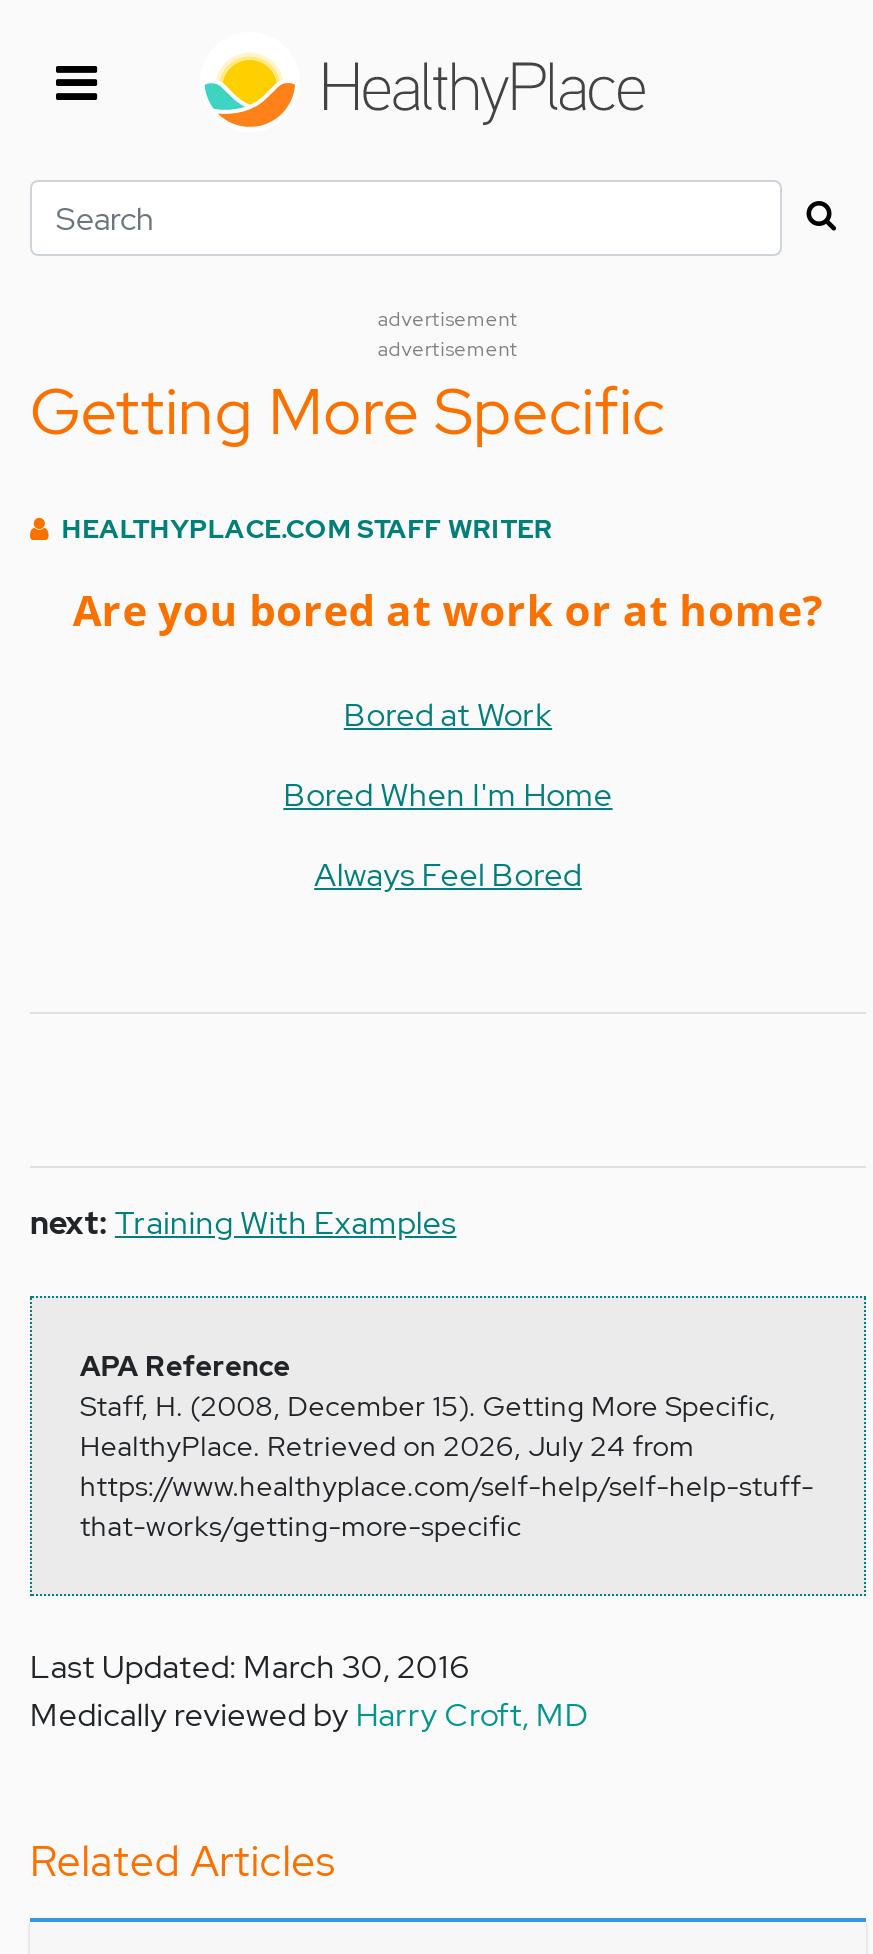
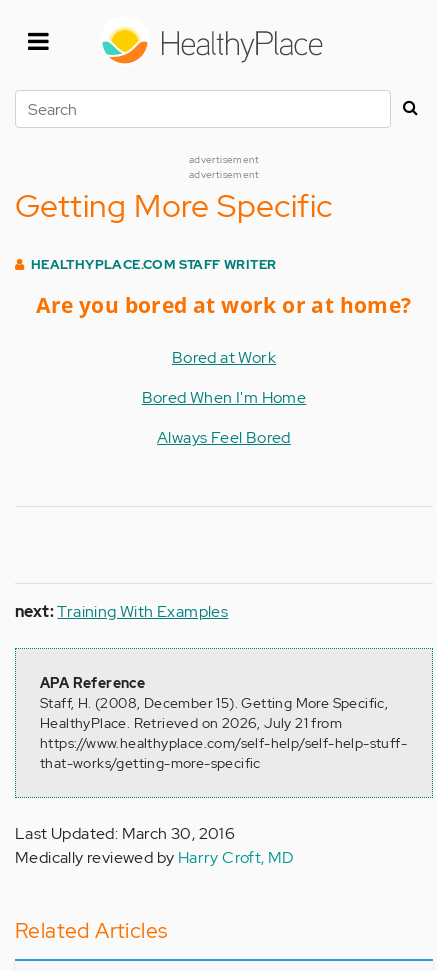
- HealthyPlace. Retrieved on 2026, July 24 from
+ HealthyPlace. Retrieved on 2026, July 21 from
